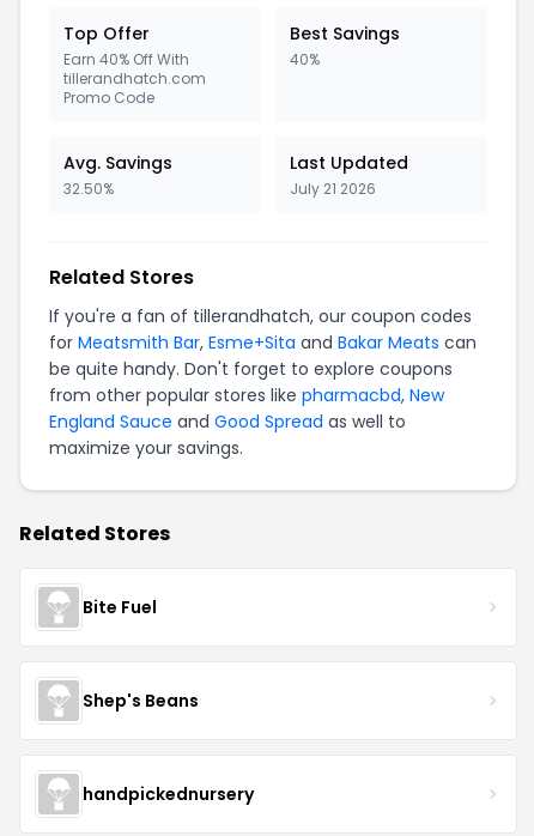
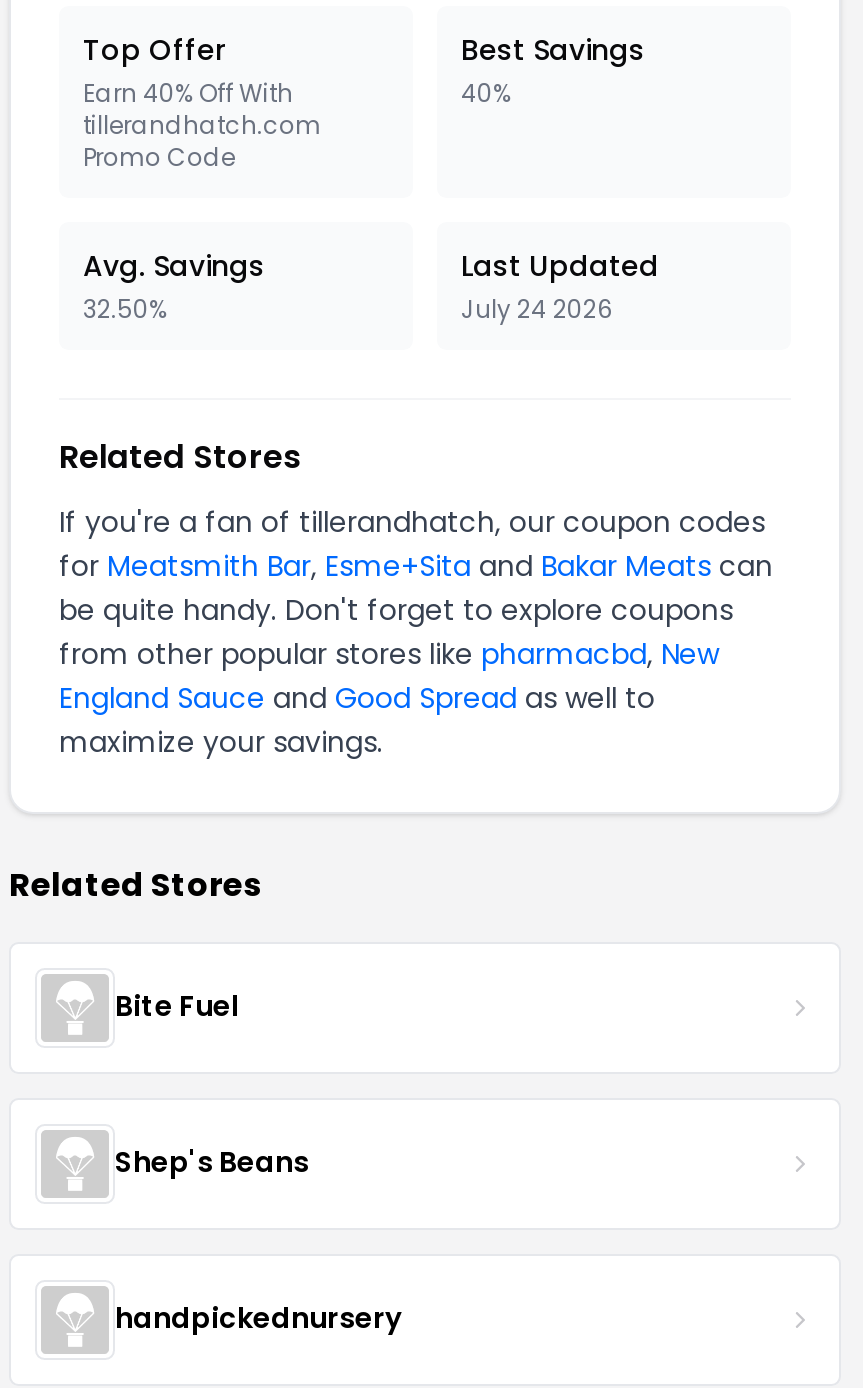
- July 21 2026
+ July 24 2026
